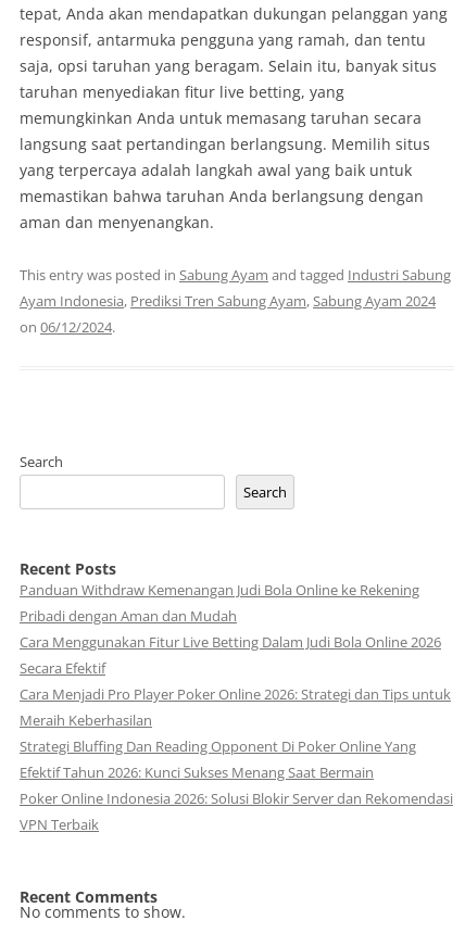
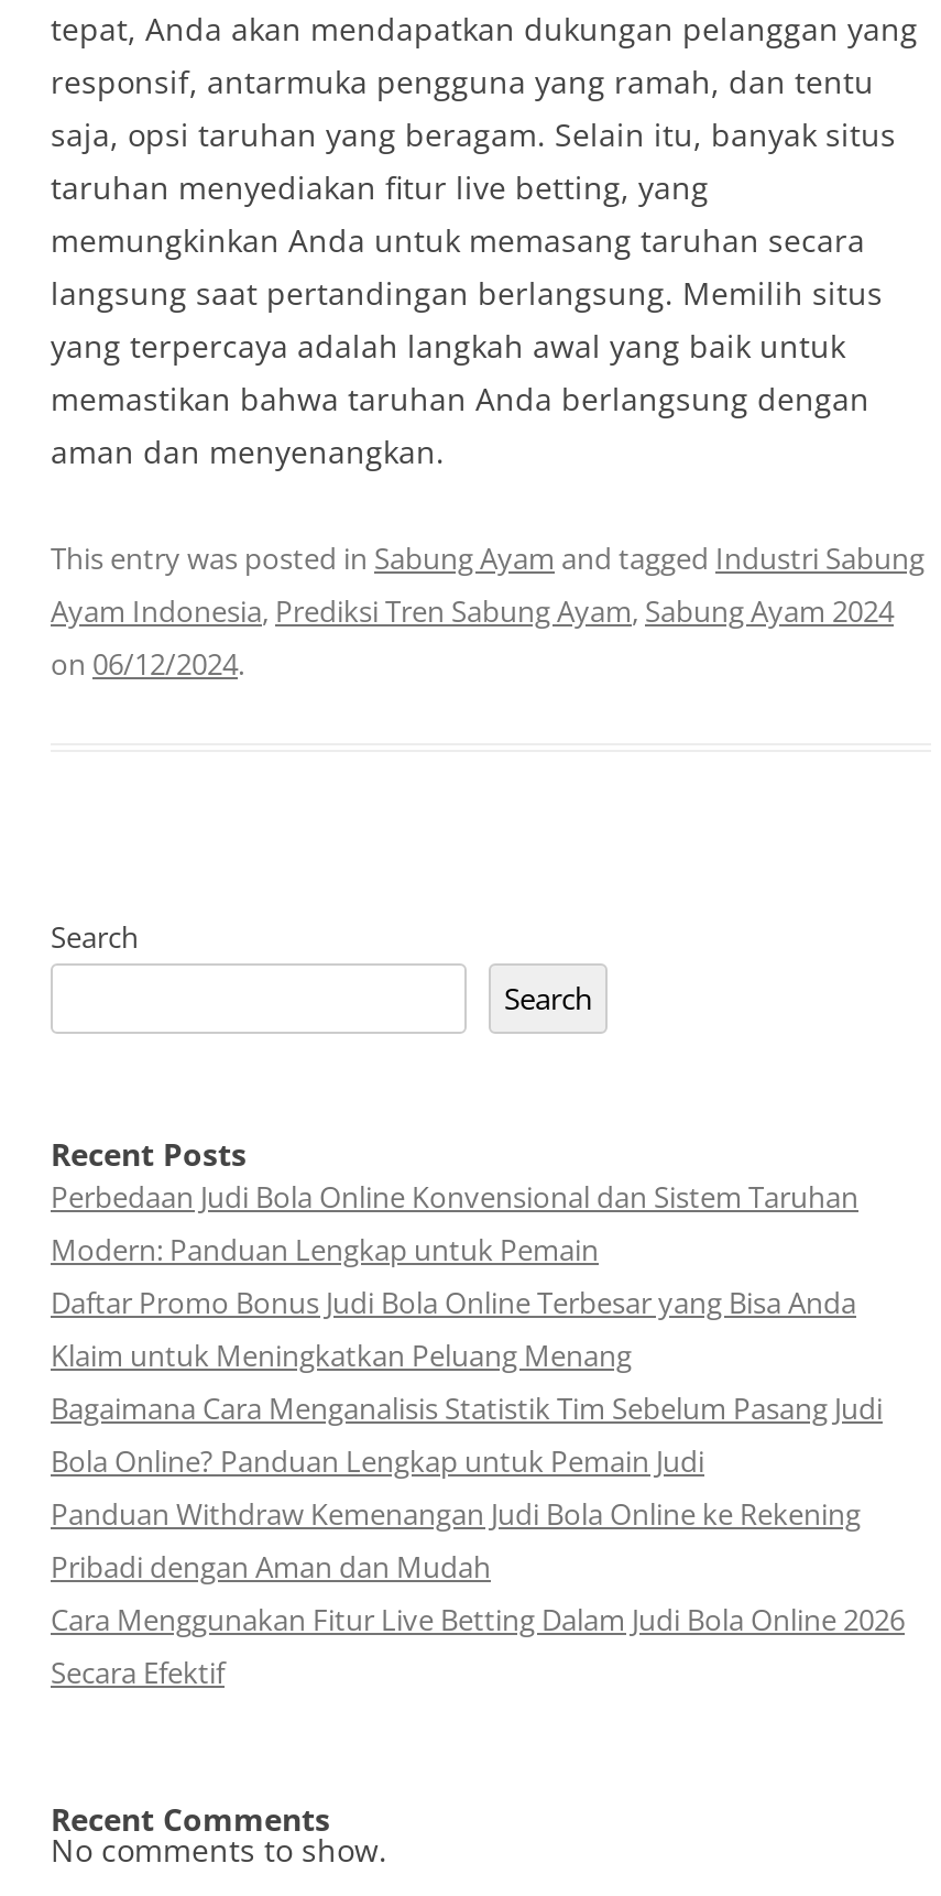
+ Perbedaan Judi Bola Online Konvensional dan Sistem Taruhan
+ Modern: Panduan Lengkap untuk Pemain
+ Daftar Promo Bonus Judi Bola Online Terbesar yang Bisa Anda
+ Klaim untuk Meningkatkan Peluang Menang
+ Bagaimana Cara Menganalisis Statistik Tim Sebelum Pasang Judi
+ Bola Online? Panduan Lengkap untuk Pemain Judi

moved down: Panduan Withdraw Kemenangan Judi Bola Online ke Rekening | Pribadi dengan Aman dan Mudah | Cara Menggunakan Fitur Live Betting Dalam Judi Bola Online 2026 | Secara Efektif

- Cara Menjadi Pro Player Poker Online 2026: Strategi dan Tips untuk
- Meraih Keberhasilan
- Strategi Bluffing Dan Reading Opponent Di Poker Online Yang
- Efektif Tahun 2026: Kunci Sukses Menang Saat Bermain
- Poker Online Indonesia 2026: Solusi Blokir Server dan Rekomendasi
- VPN Terbaik
